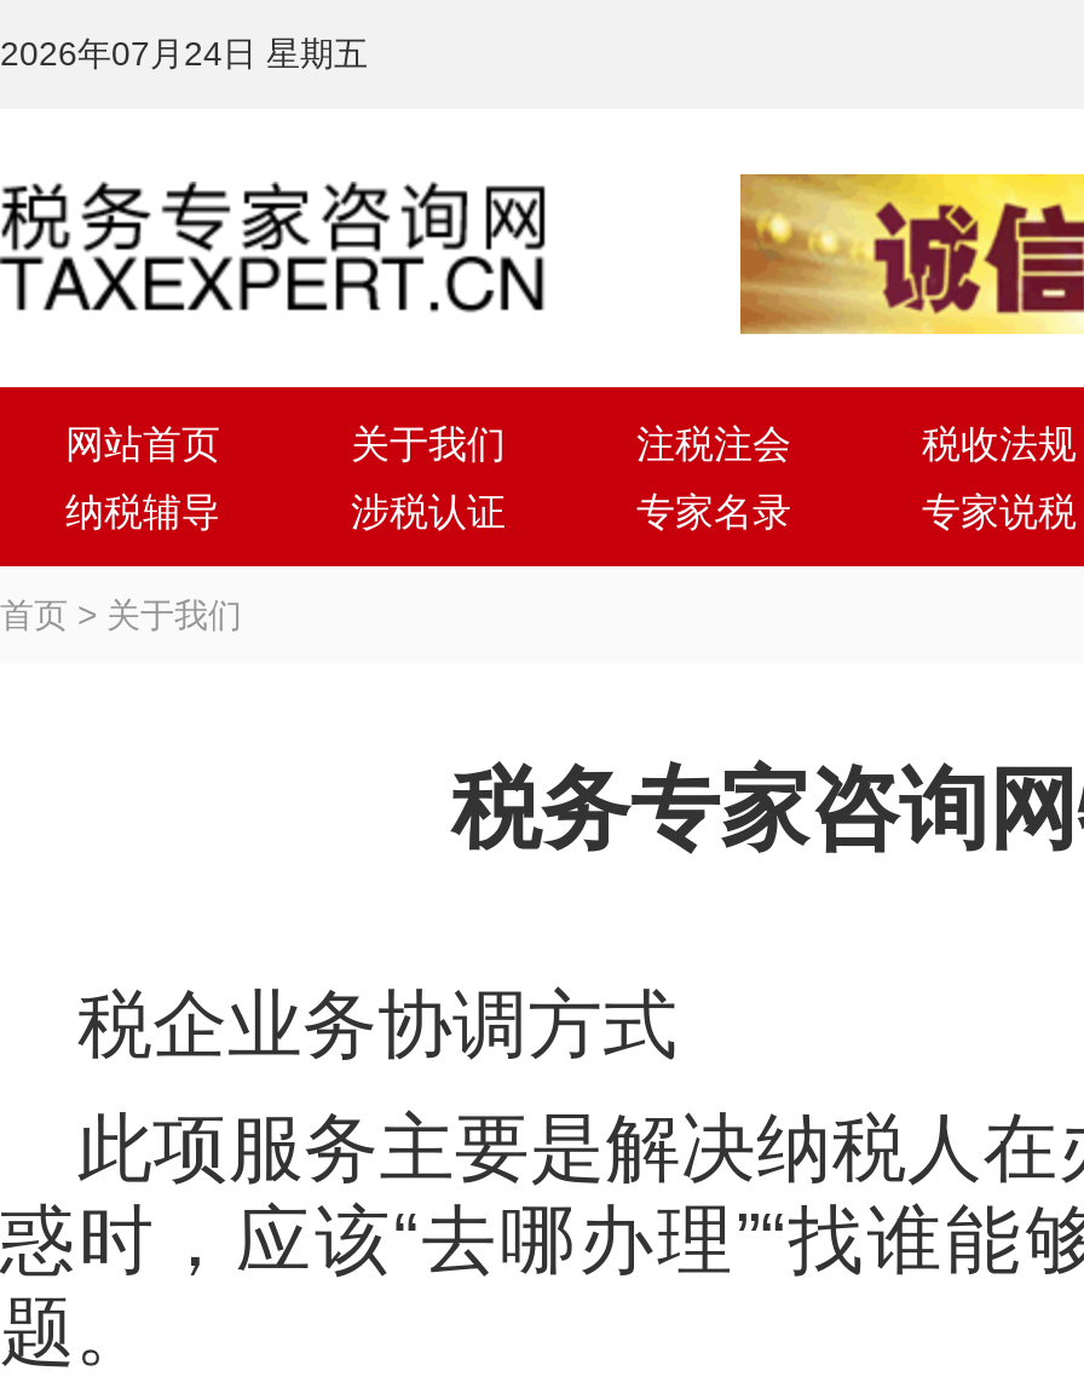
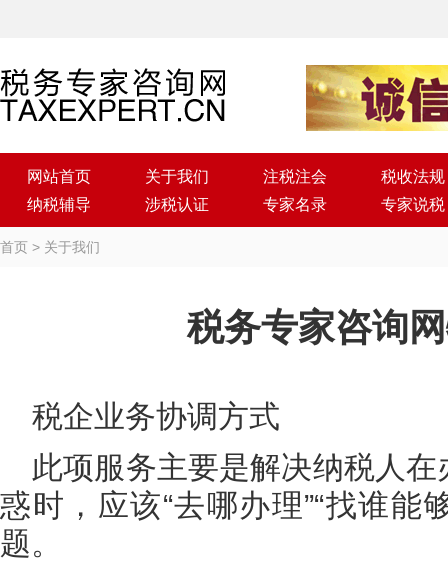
- 2026年07月24日 星期五
